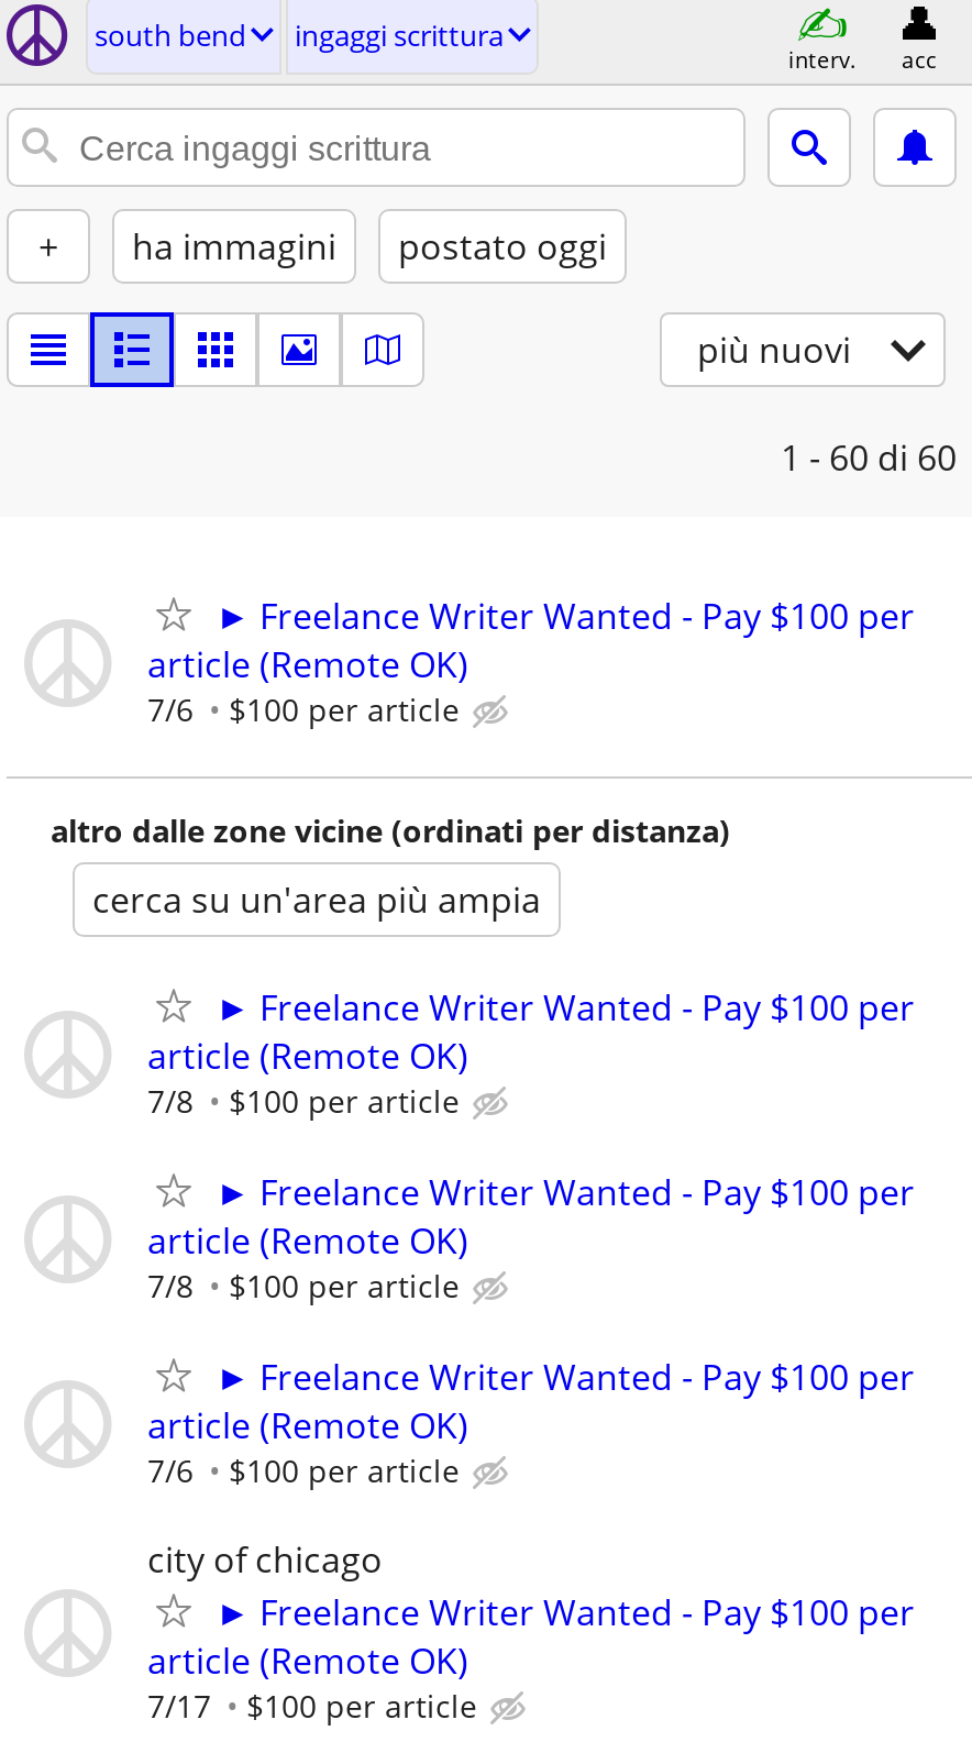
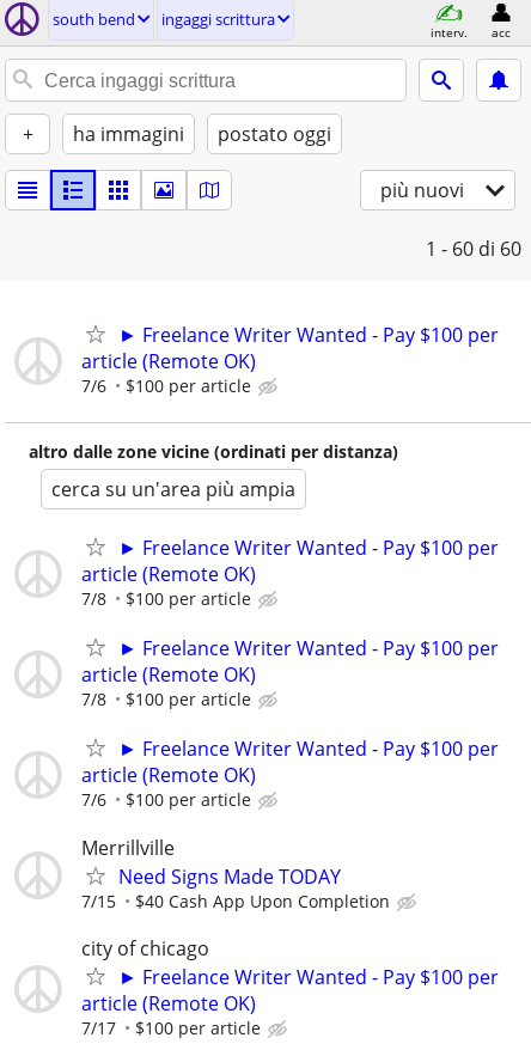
+ Merrillville
+ Need Signs Made TODAY
+ 7/15
+ $40 Cash App Upon Completion
